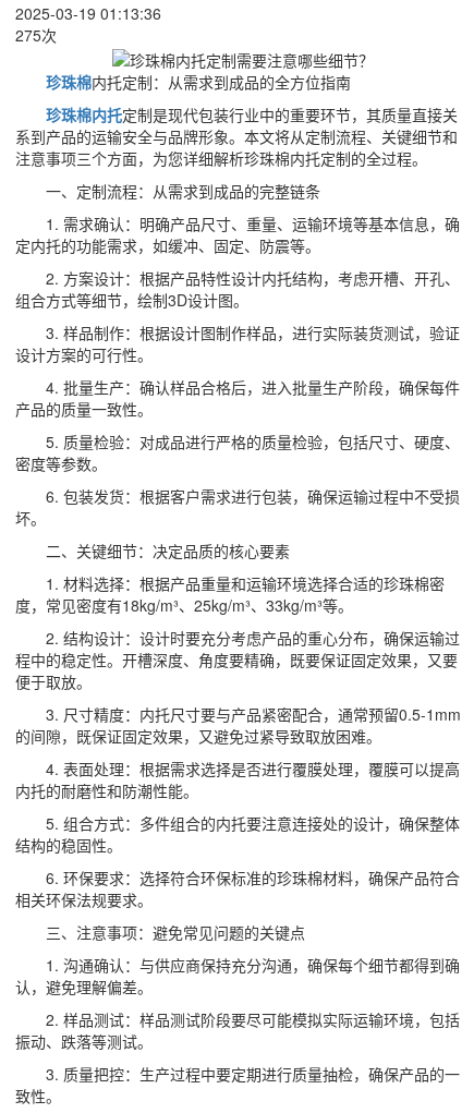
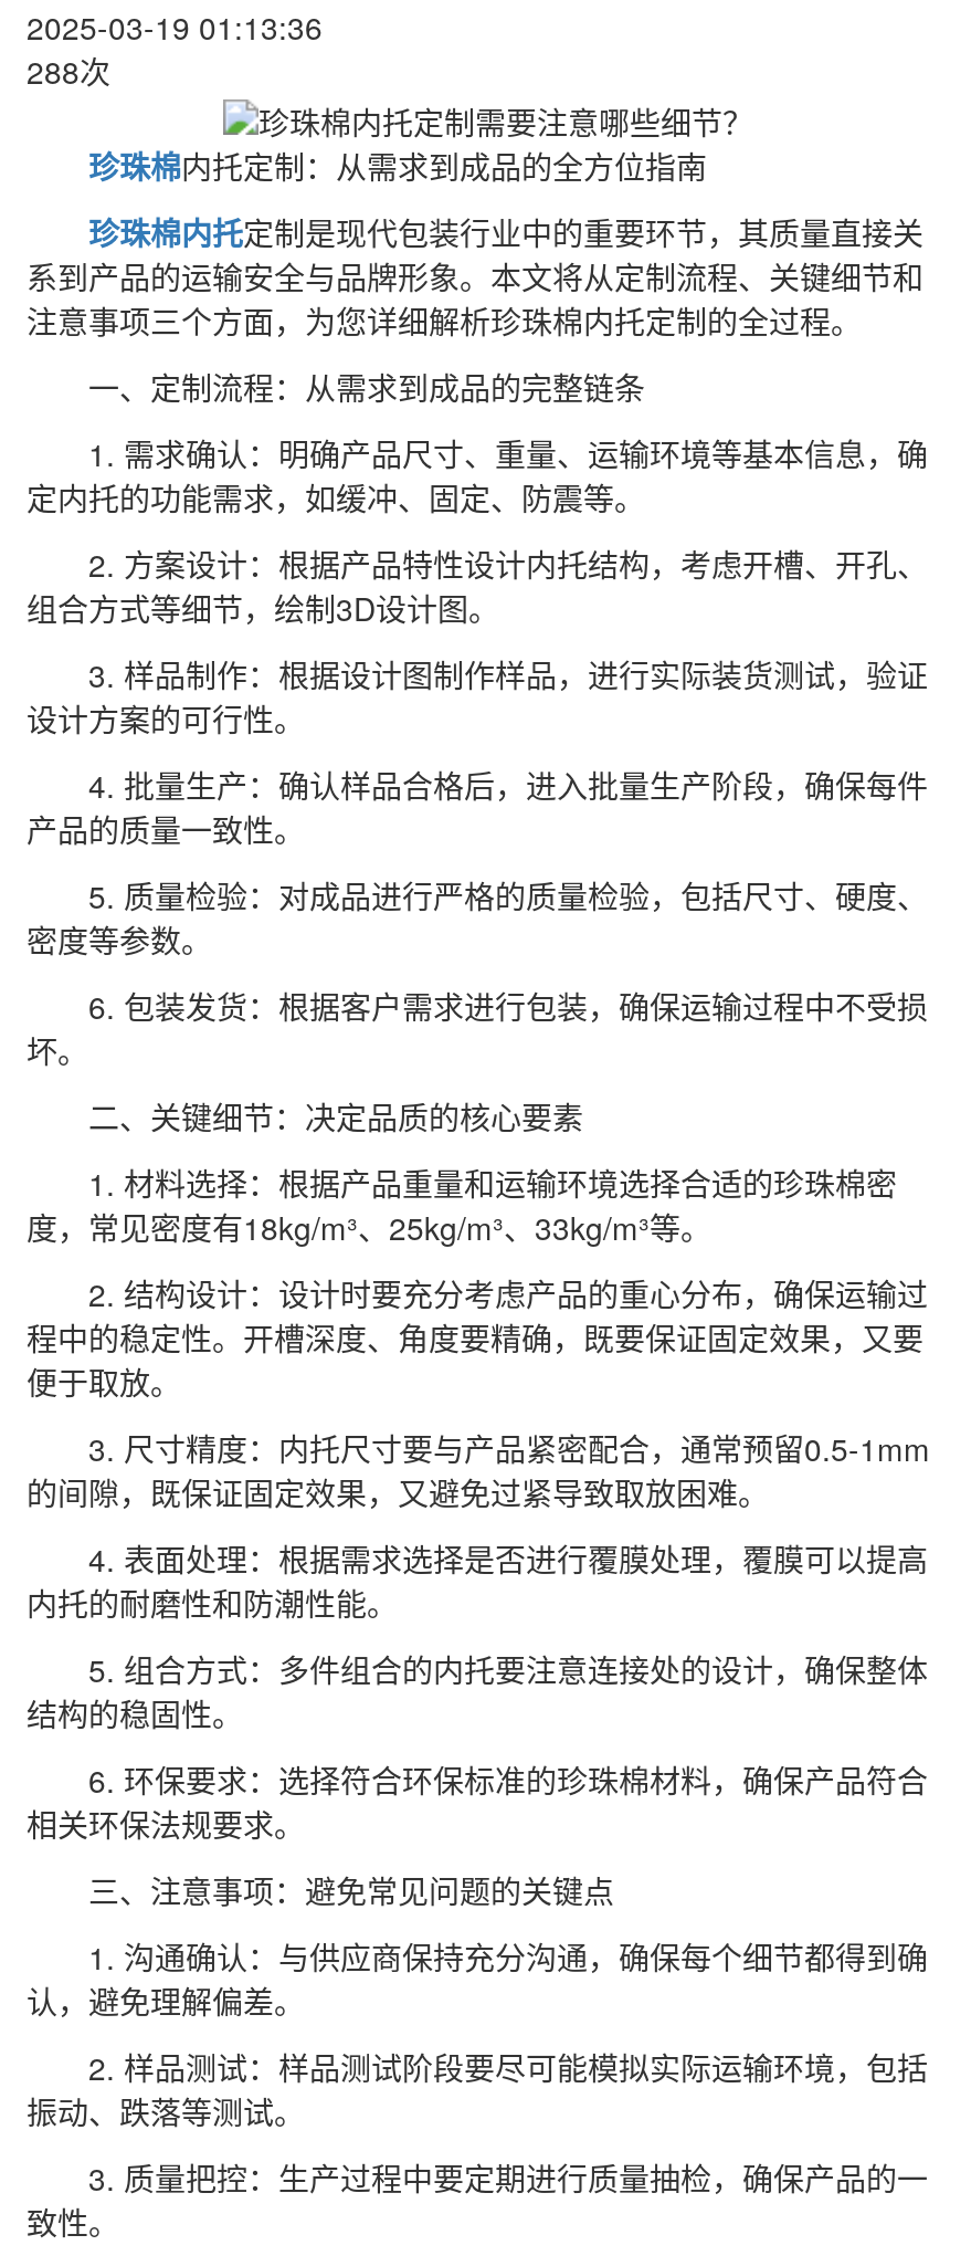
- 275次
+ 288次
